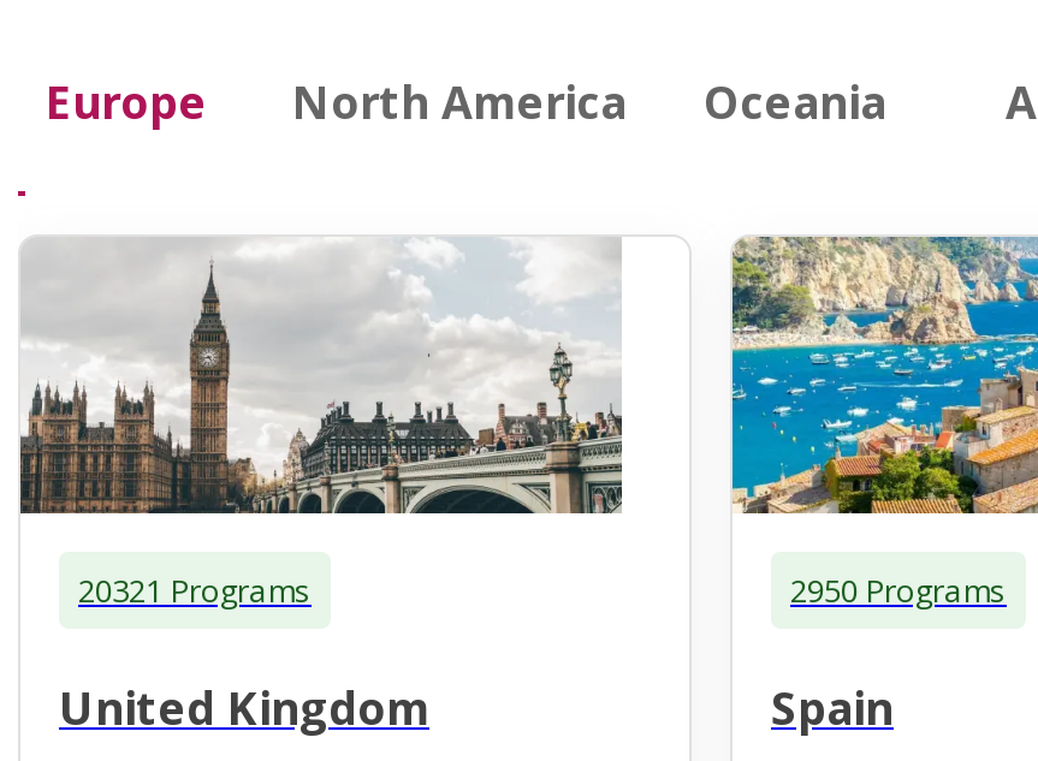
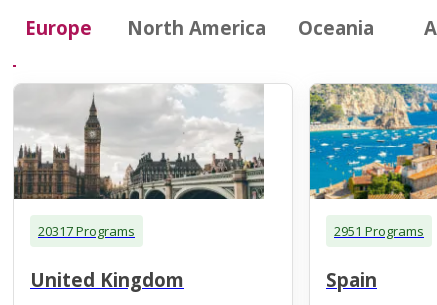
- 20321 Programs
+ 20317 Programs

- 2950 Programs
+ 2951 Programs
